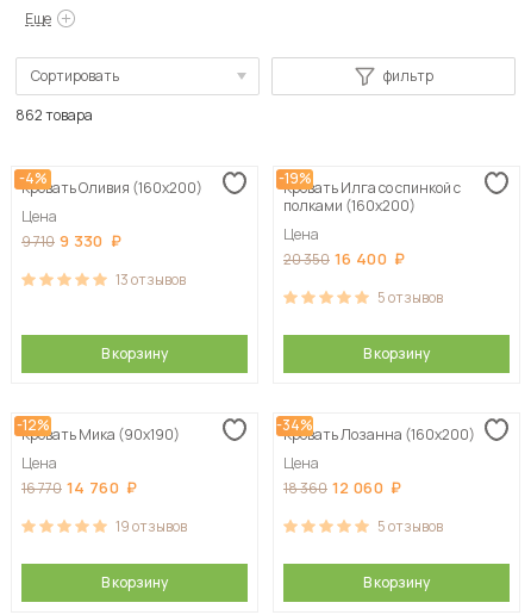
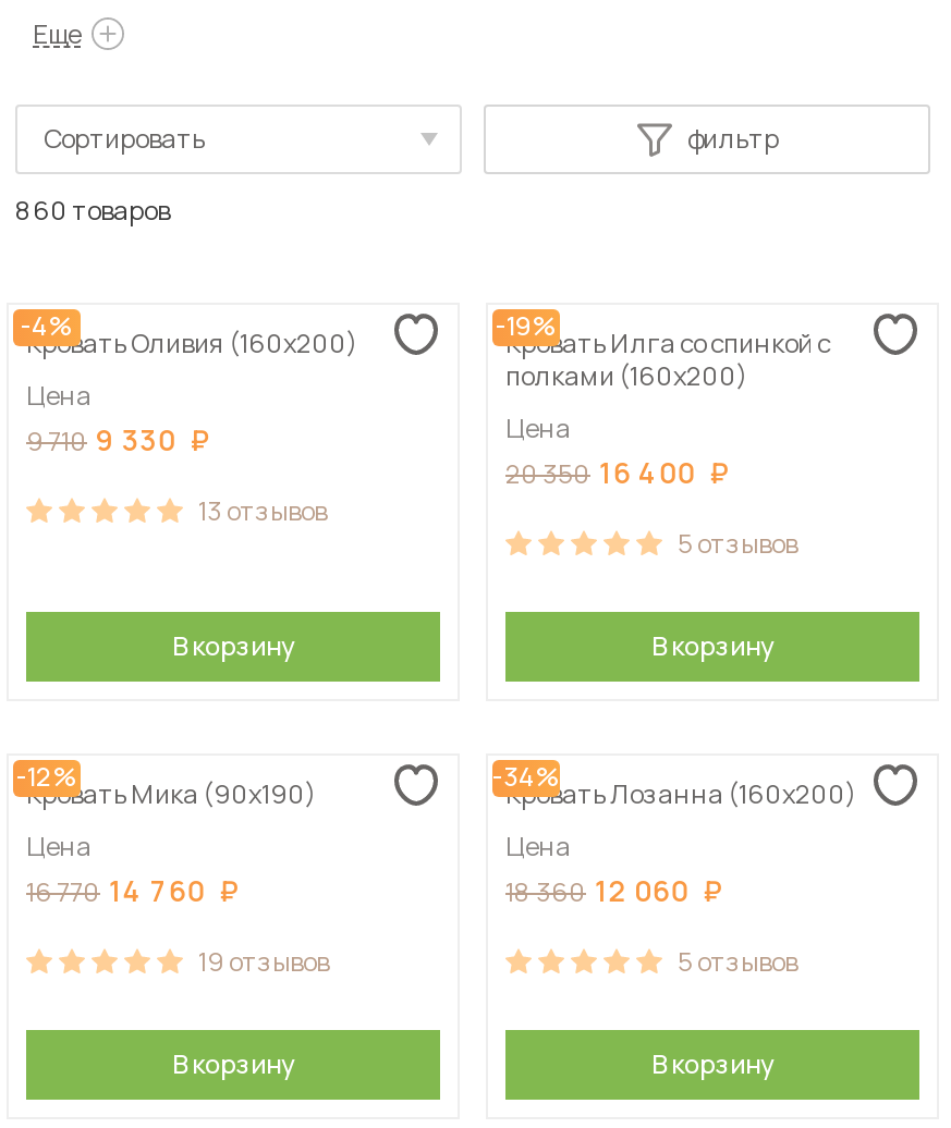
- 862 товара
+ 860 товаров
